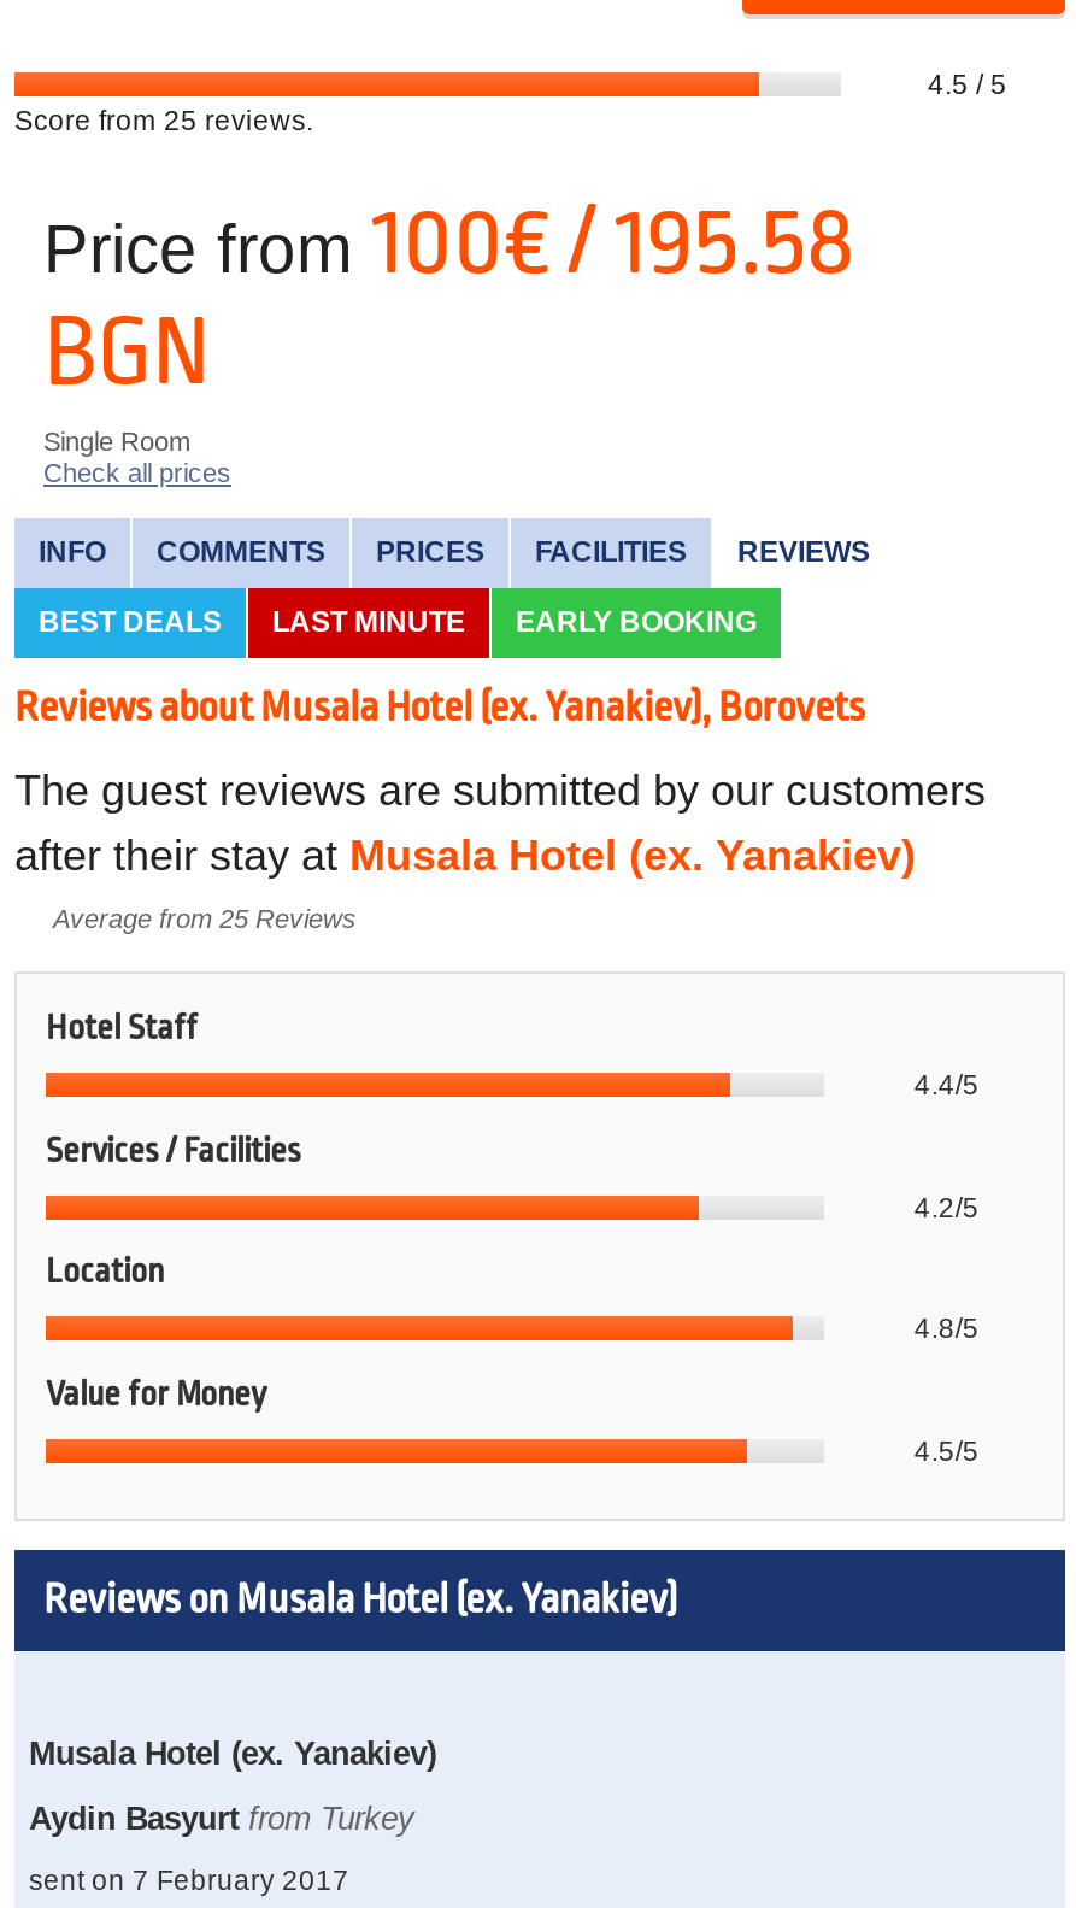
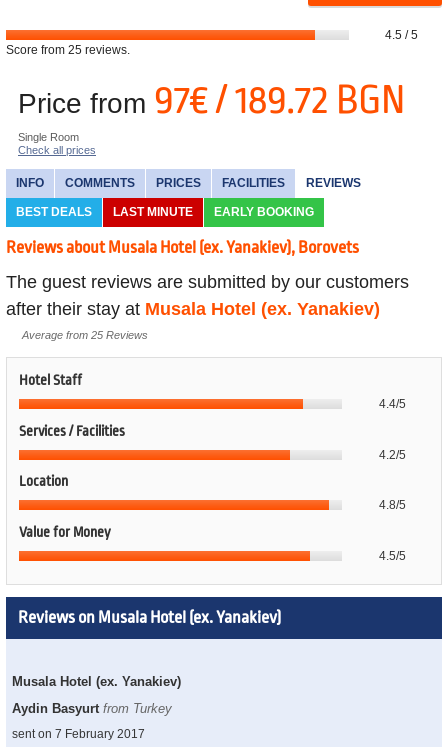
- Price from 100€ / 195.58
- BGN
+ Price from 97€ / 189.72 BGN
